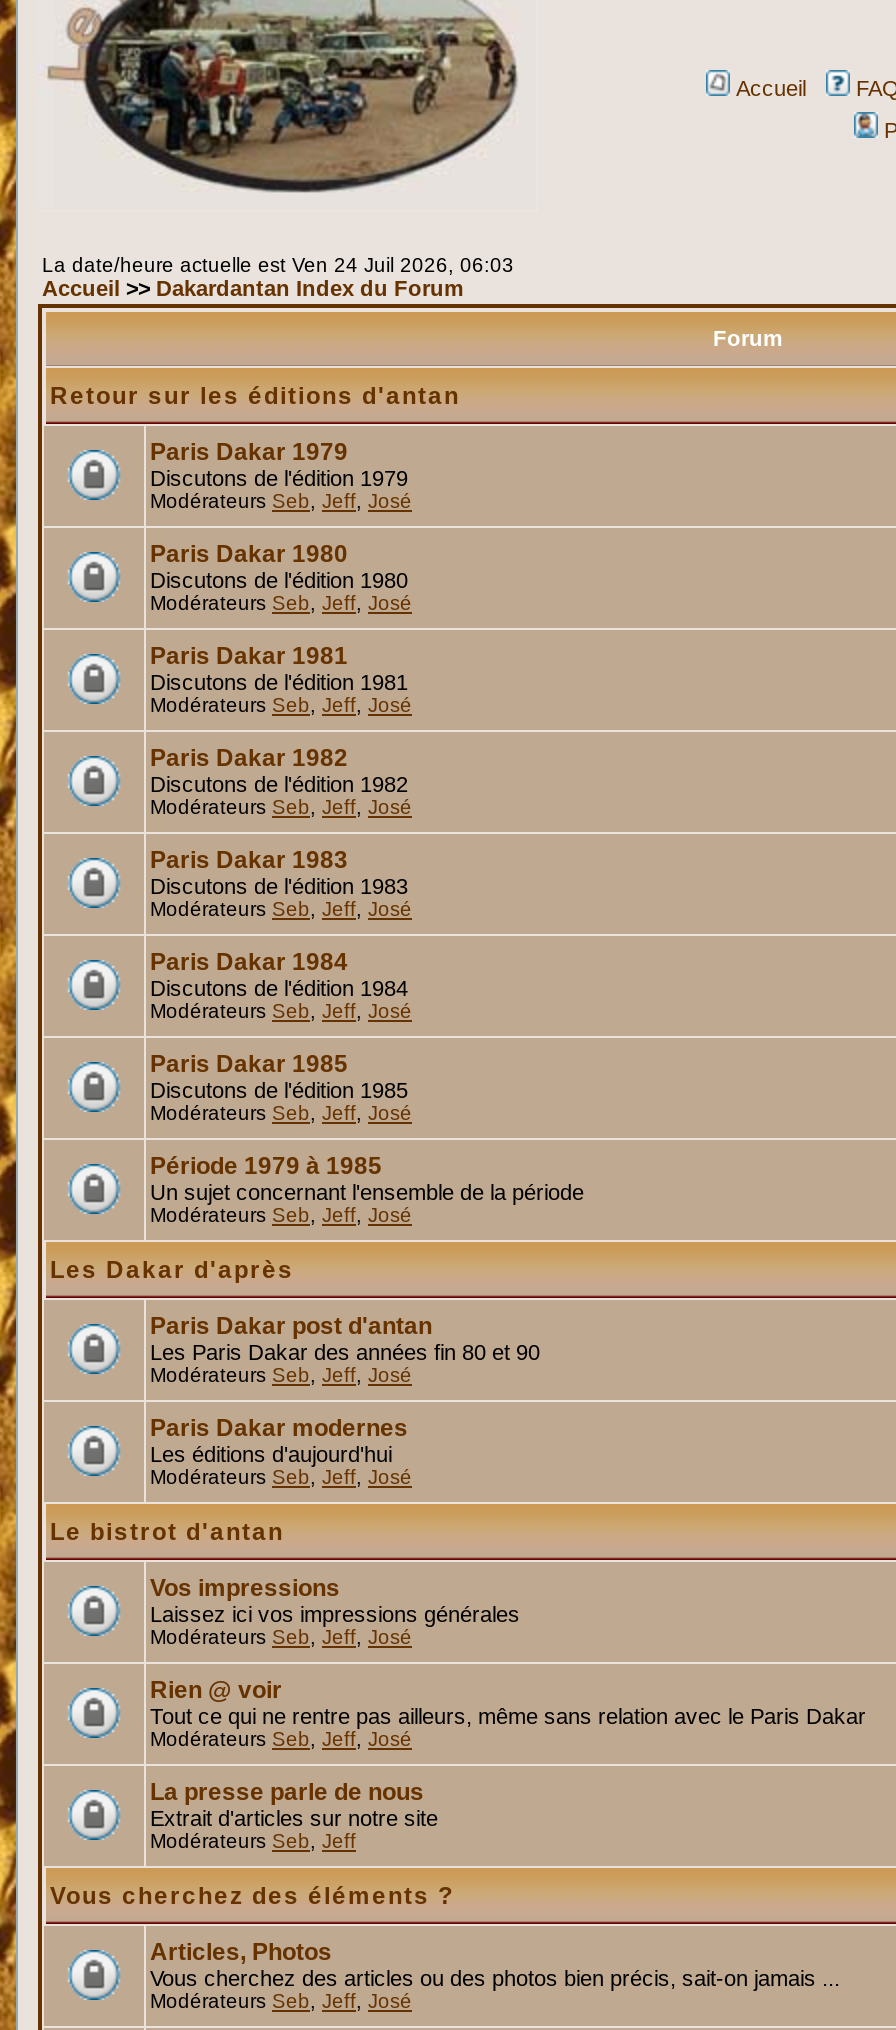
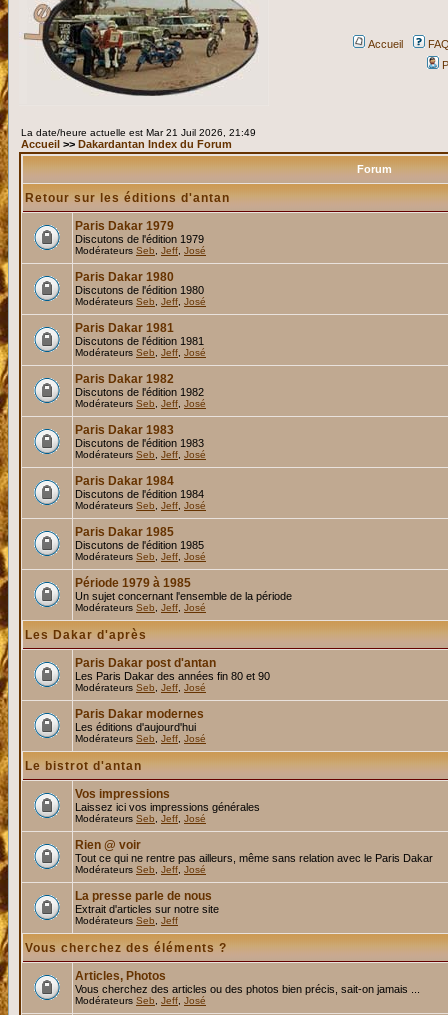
- La date/heure actuelle est Ven 24 Juil 2026, 06:03
+ La date/heure actuelle est Mar 21 Juil 2026, 21:49
